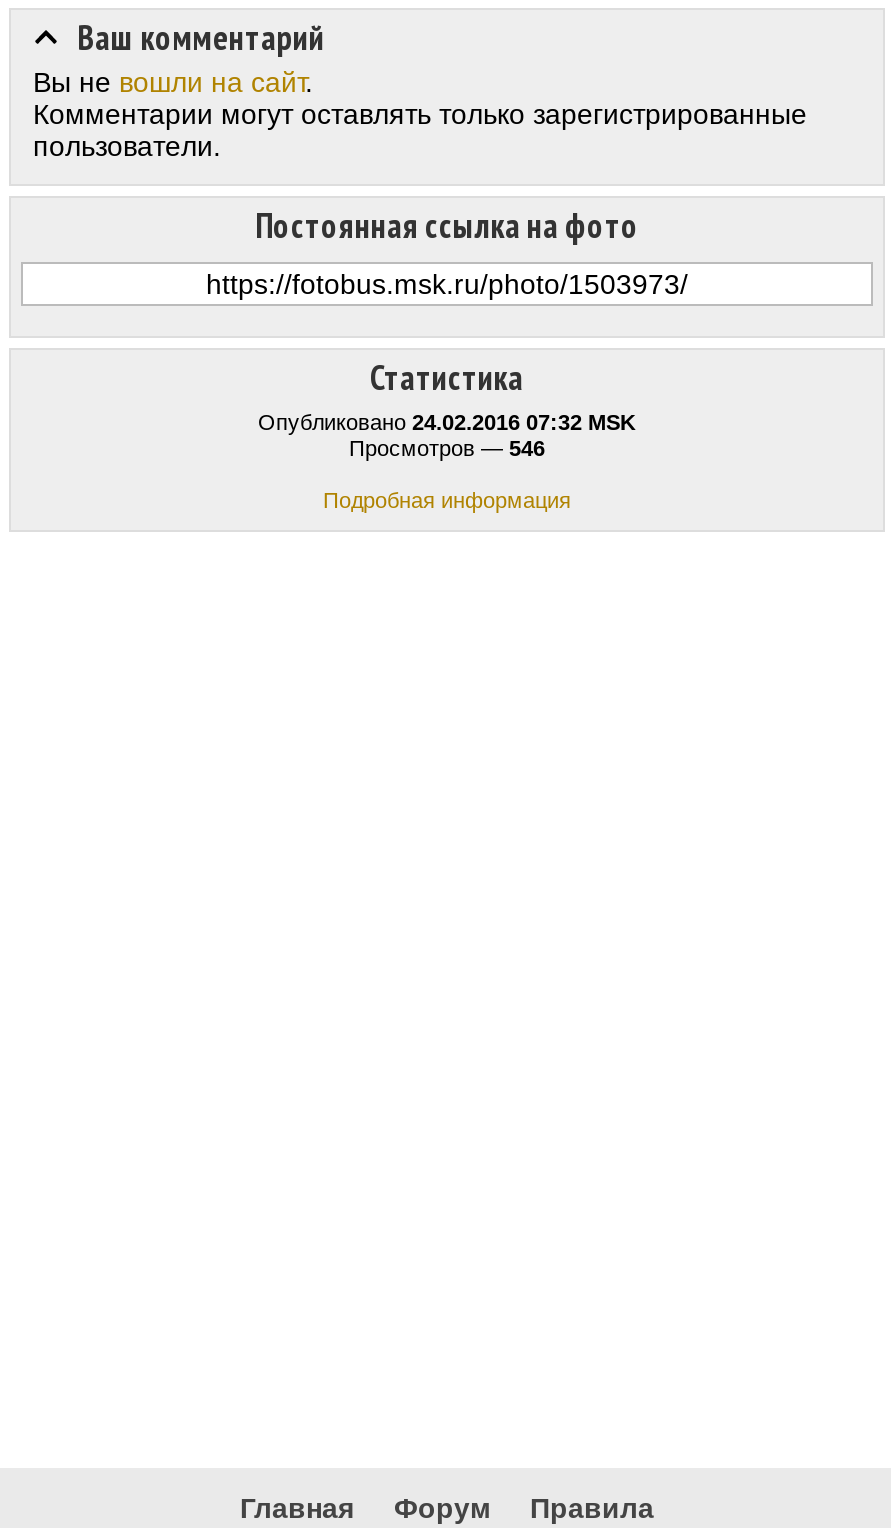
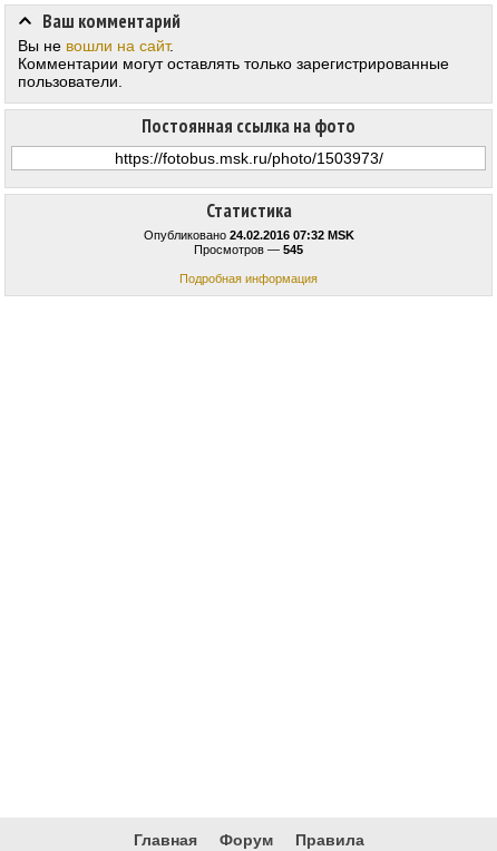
- Просмотров — 546
+ Просмотров — 545
